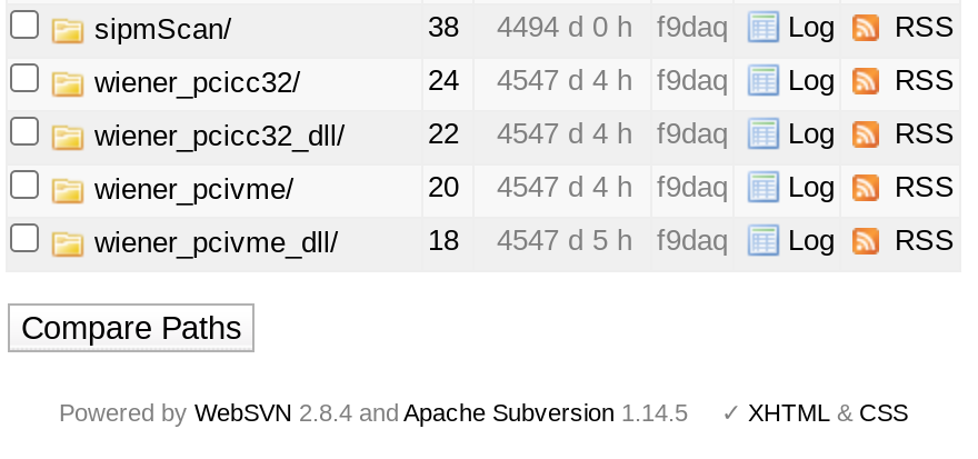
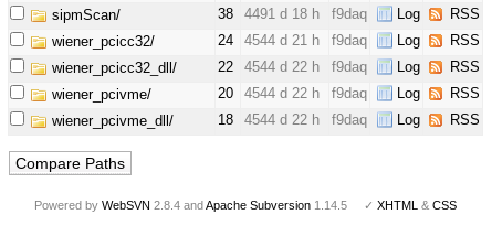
- 38 4494 d 0 h f9daq Log RSS
+ 38 4491 d 18 h f9daq Log RSS

- 24 4547 d 4 h f9daq Log RSS
+ 24 4544 d 21 h f9daq Log RSS

- 22 4547 d 4 h f9daq Log RSS
+ 22 4544 d 22 h f9daq Log RSS

- 20 4547 d 4 h f9daq Log RSS
+ 20 4544 d 22 h f9daq Log RSS

- 18 4547 d 5 h f9daq Log RSS
+ 18 4544 d 22 h f9daq Log RSS
